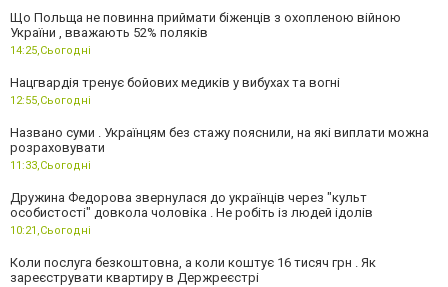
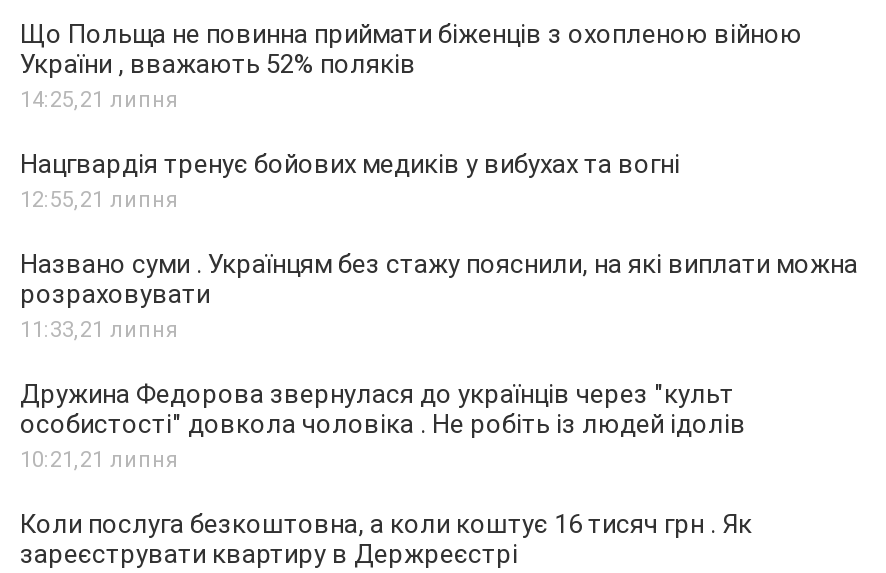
- 14:25,Сьогодні
+ 14:25,21 липня

- 12:55,Сьогодні
+ 12:55,21 липня

- 11:33,Сьогодні
+ 11:33,21 липня

- 10:21, Сьогодні
+ 10:21, 21 липня
